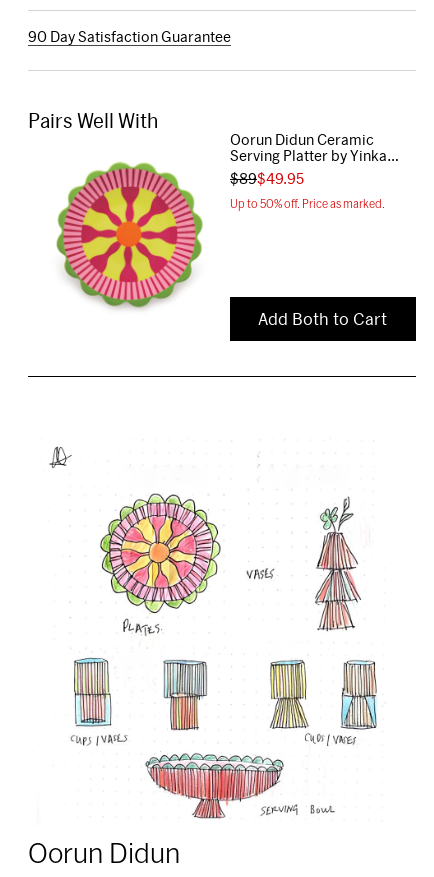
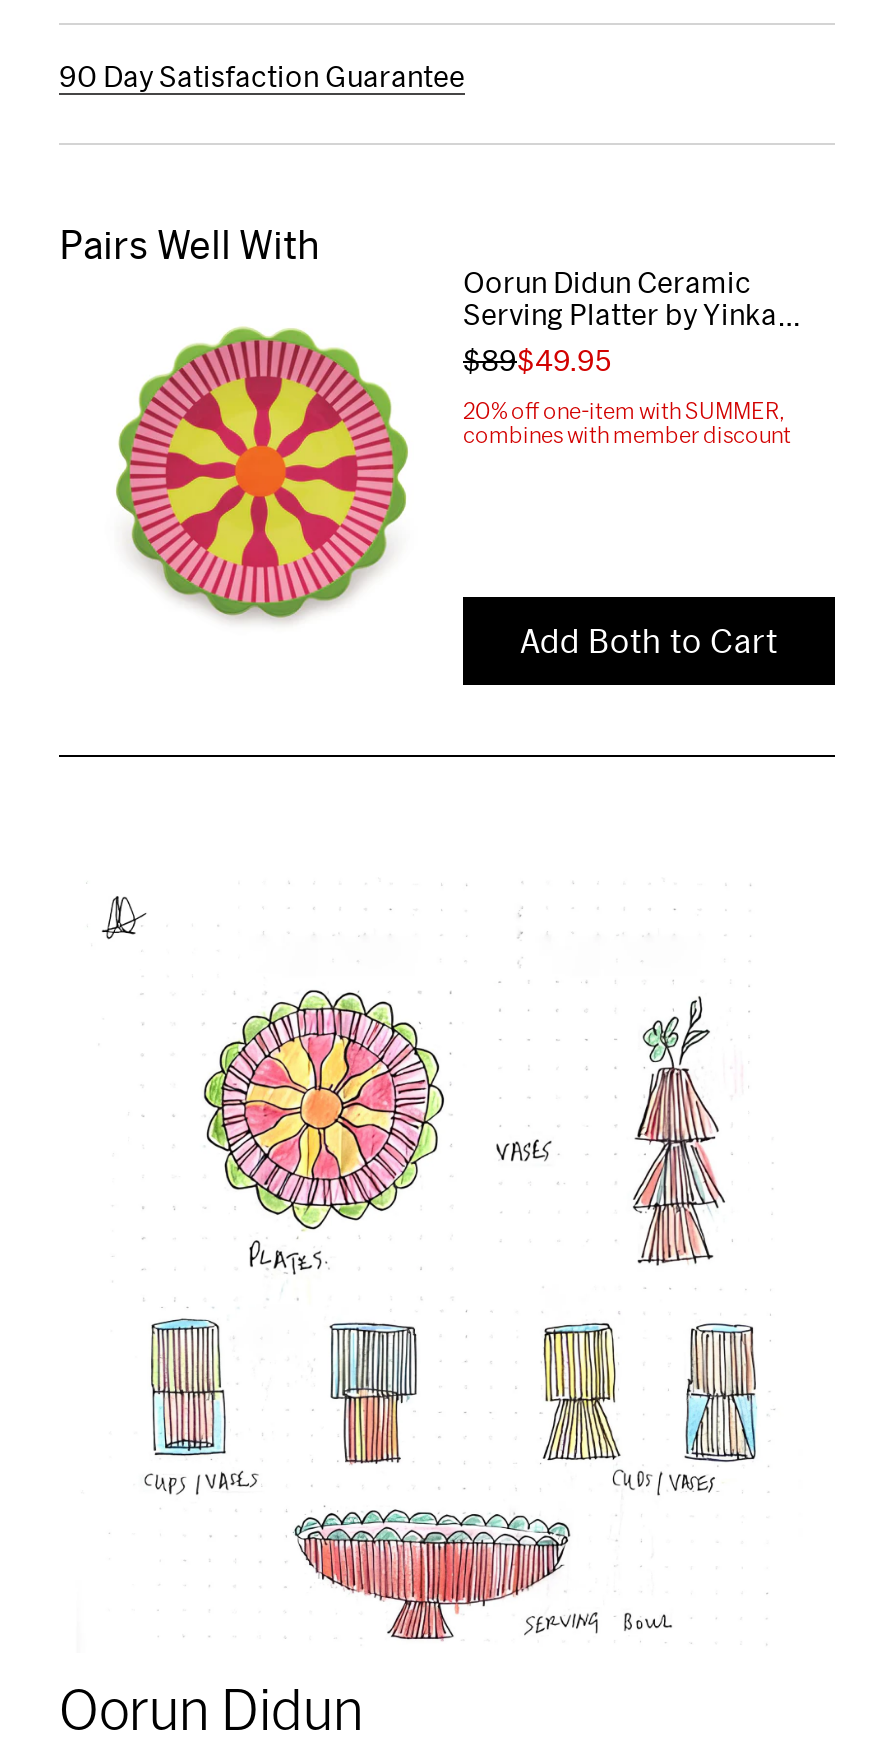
- Up to 50% off. Price as marked.
+ 20% off one-item with SUMMER,
+ combines with member discount
